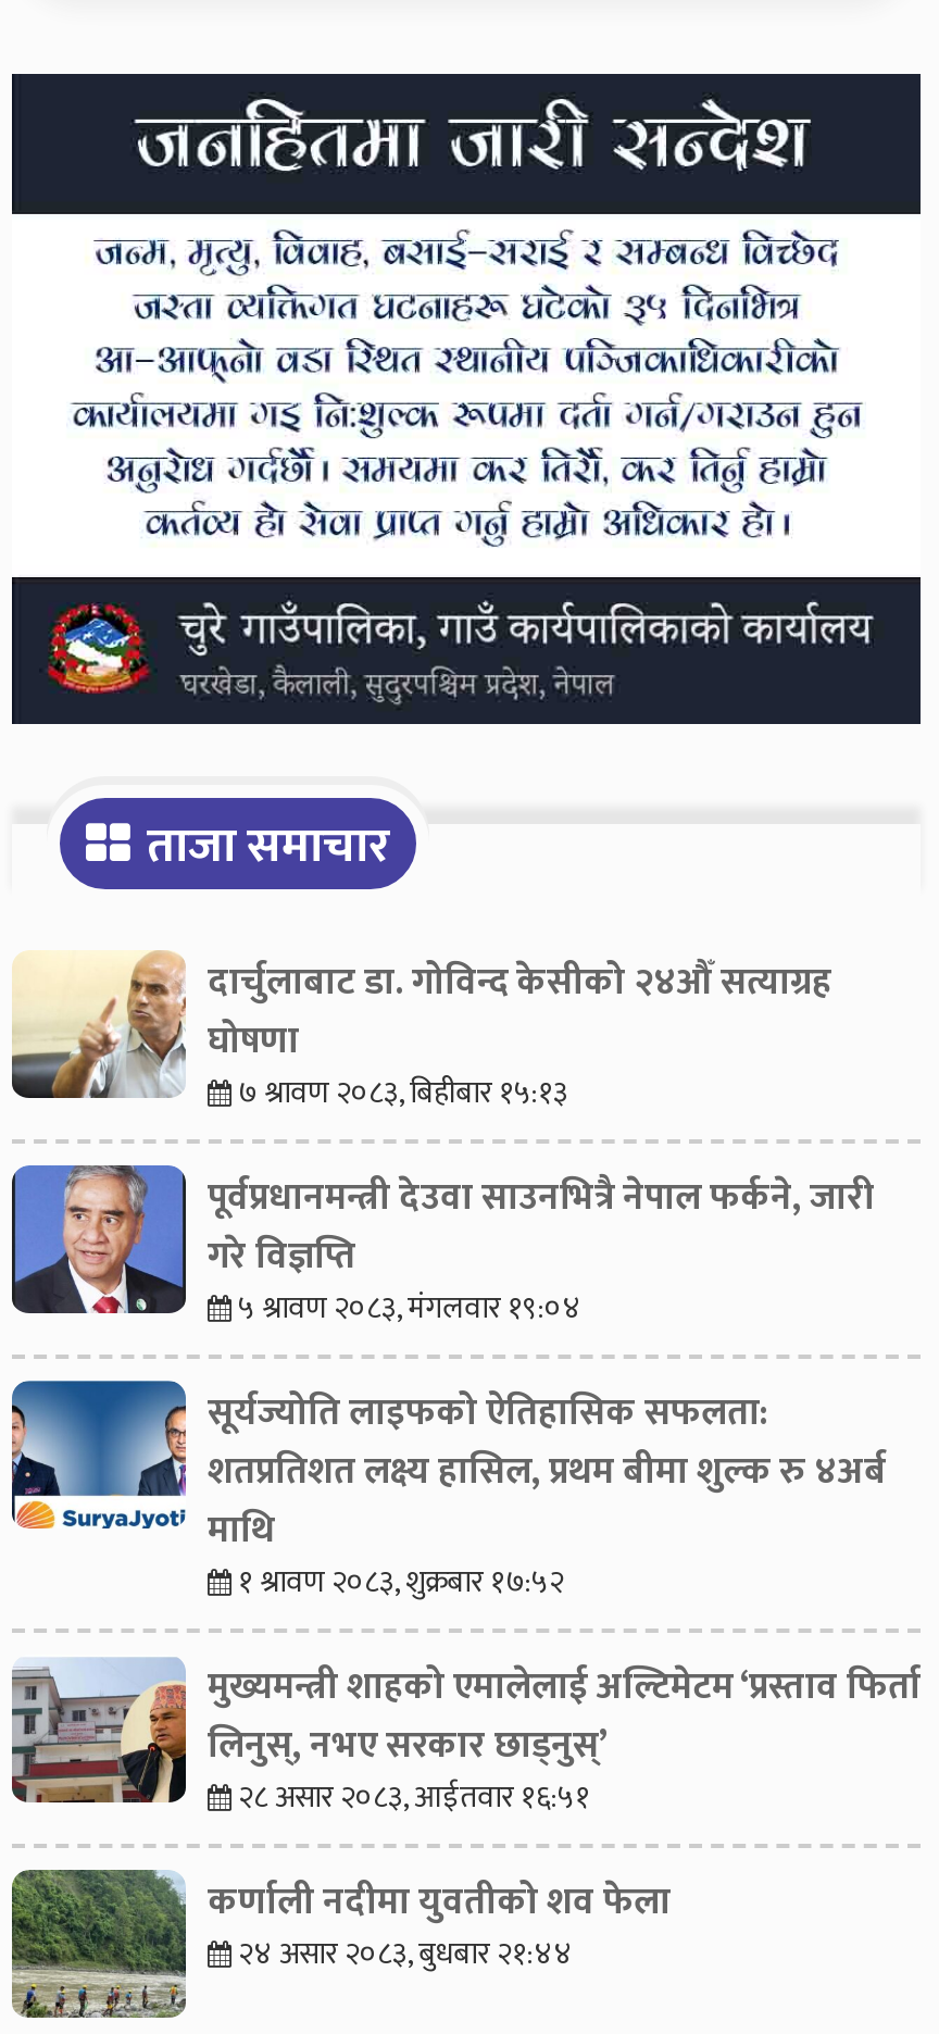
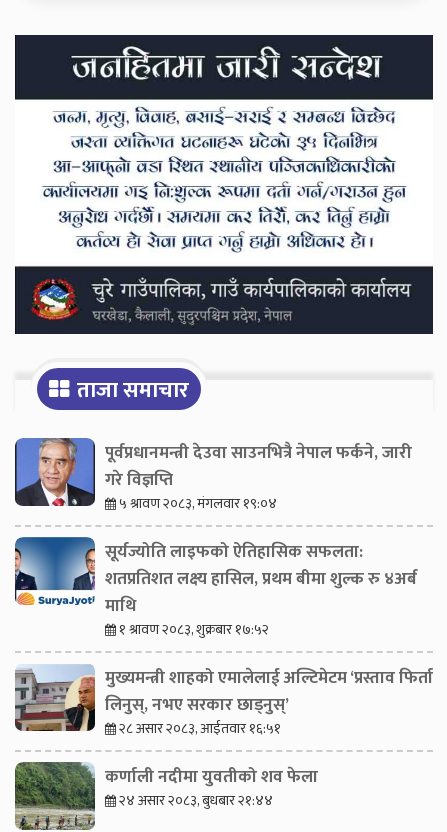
- [image]
- दार्चुलाबाट डा. गोविन्द केसीको २४औँ सत्याग्रह
- घोषणा
- ७ श्रावण २०८३, बिहीबार १५:१३
